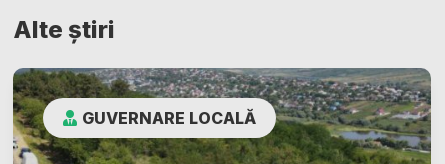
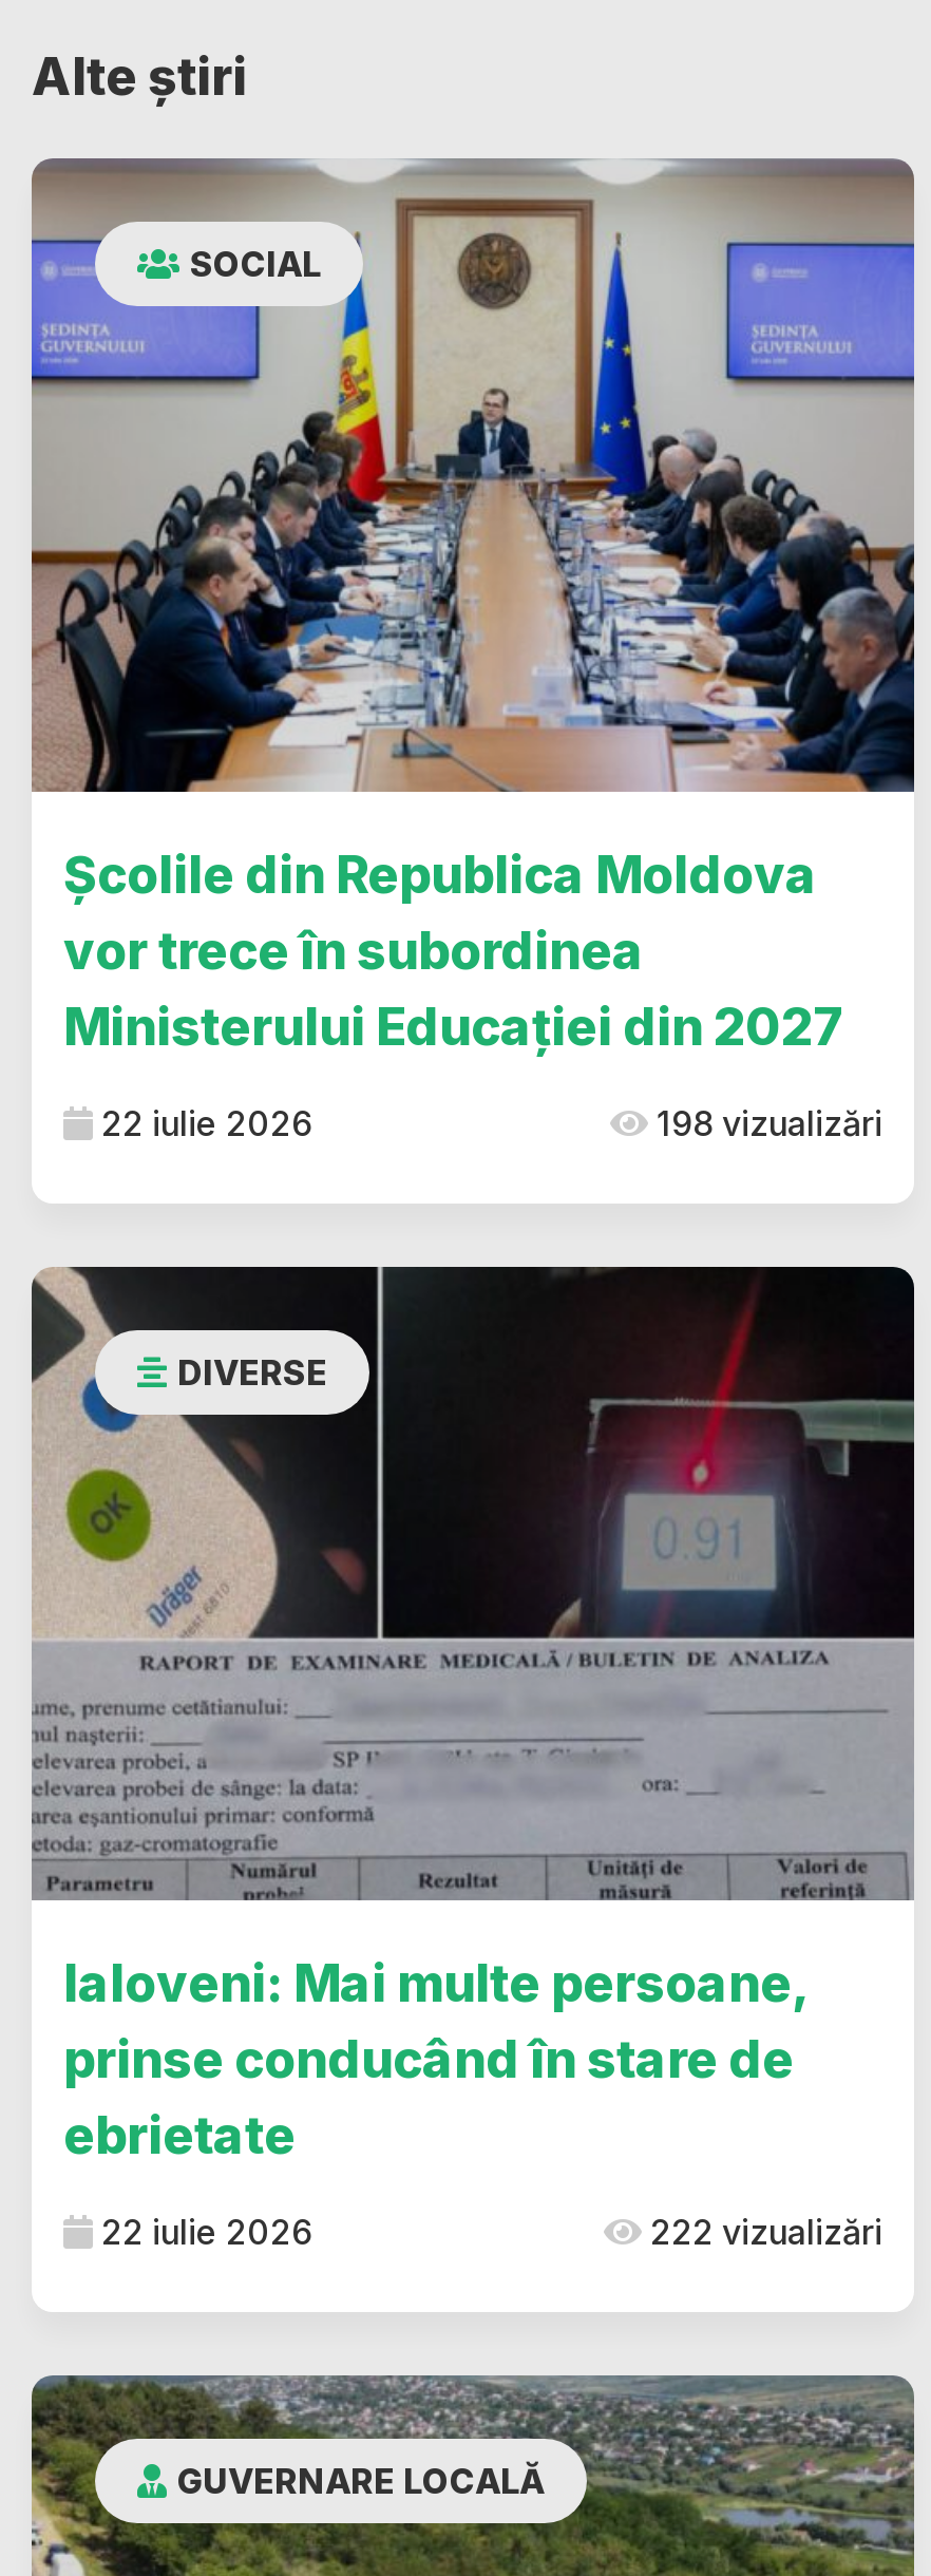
+ [image]
+ SOCIAL

+ [image]
+ DIVERSE

+ Școlile din Republica Moldova
+ vor trece în subordinea
+ Ministerului Educației din 2027
+ 22 iulie 2026
+ 198 vizualizări

+ Ialoveni: Mai multe persoane,
+ prinse conducând în stare de
+ ebrietate
+ 22 iulie 2026
+ 222 vizualizări
